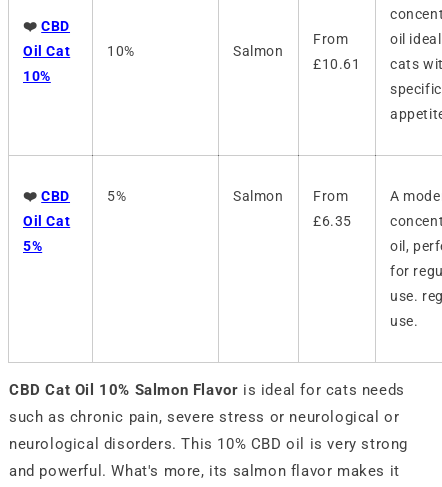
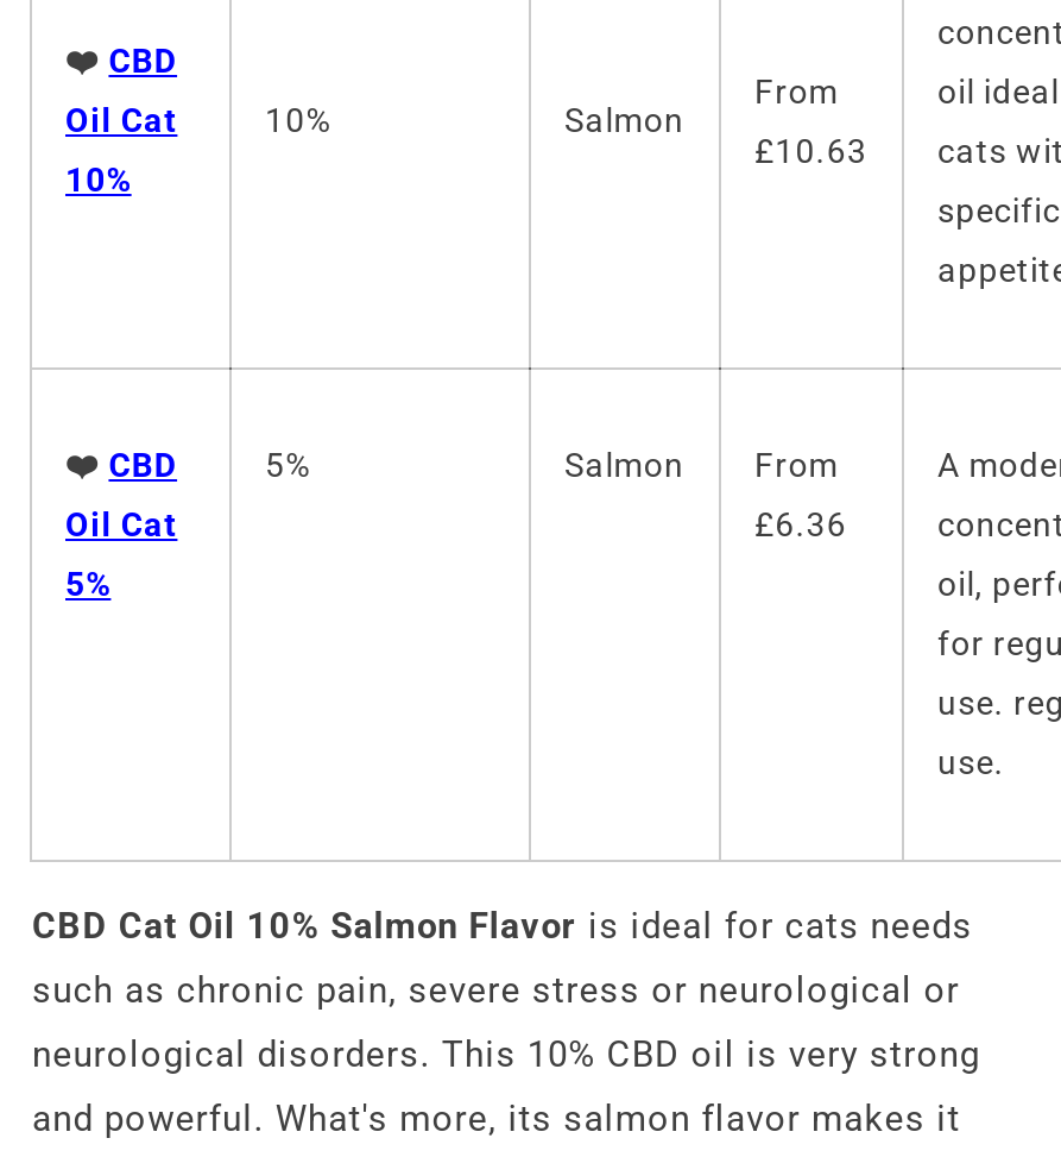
- £10.61
+ £10.63

- £6.35
+ £6.36
